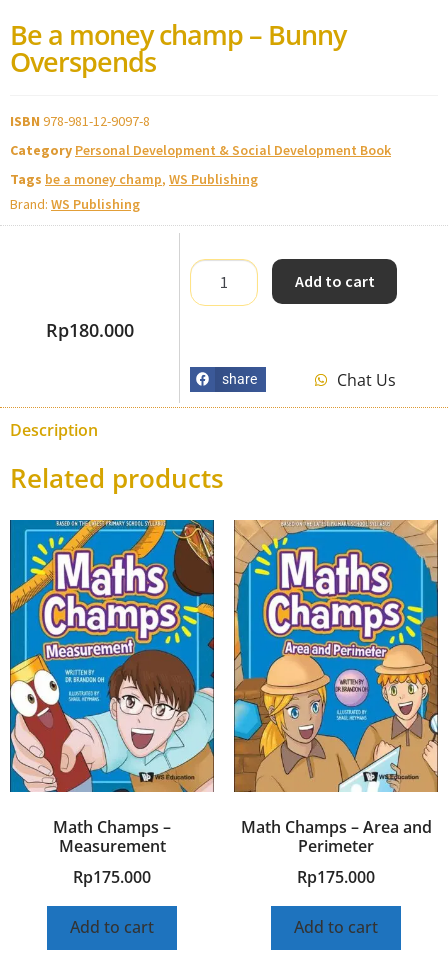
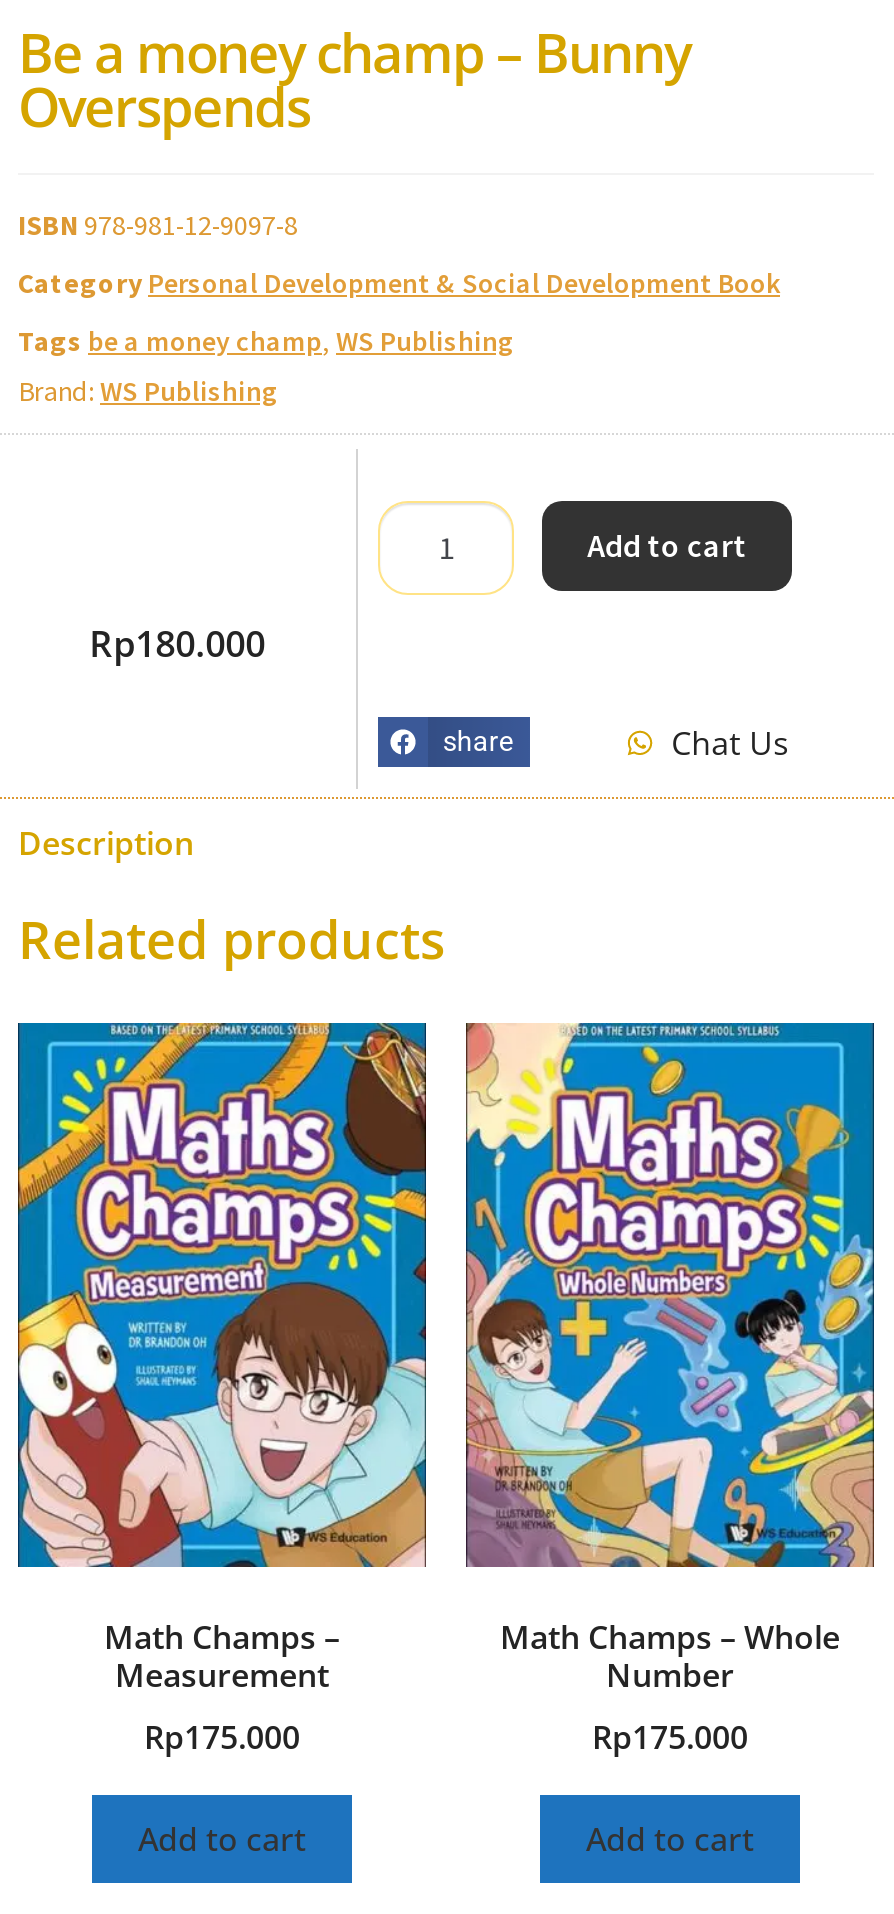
- [image]
- Math Champs – Area and
- Perimeter
+ [image]
+ Math Champs – Whole
+ Number
